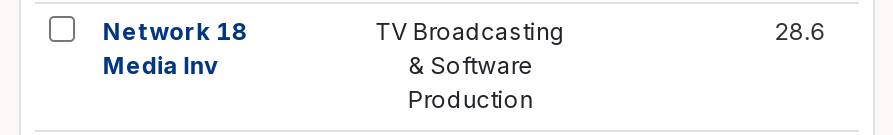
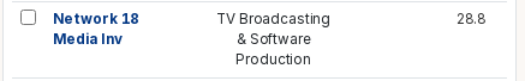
- 28.6
+ 28.8
